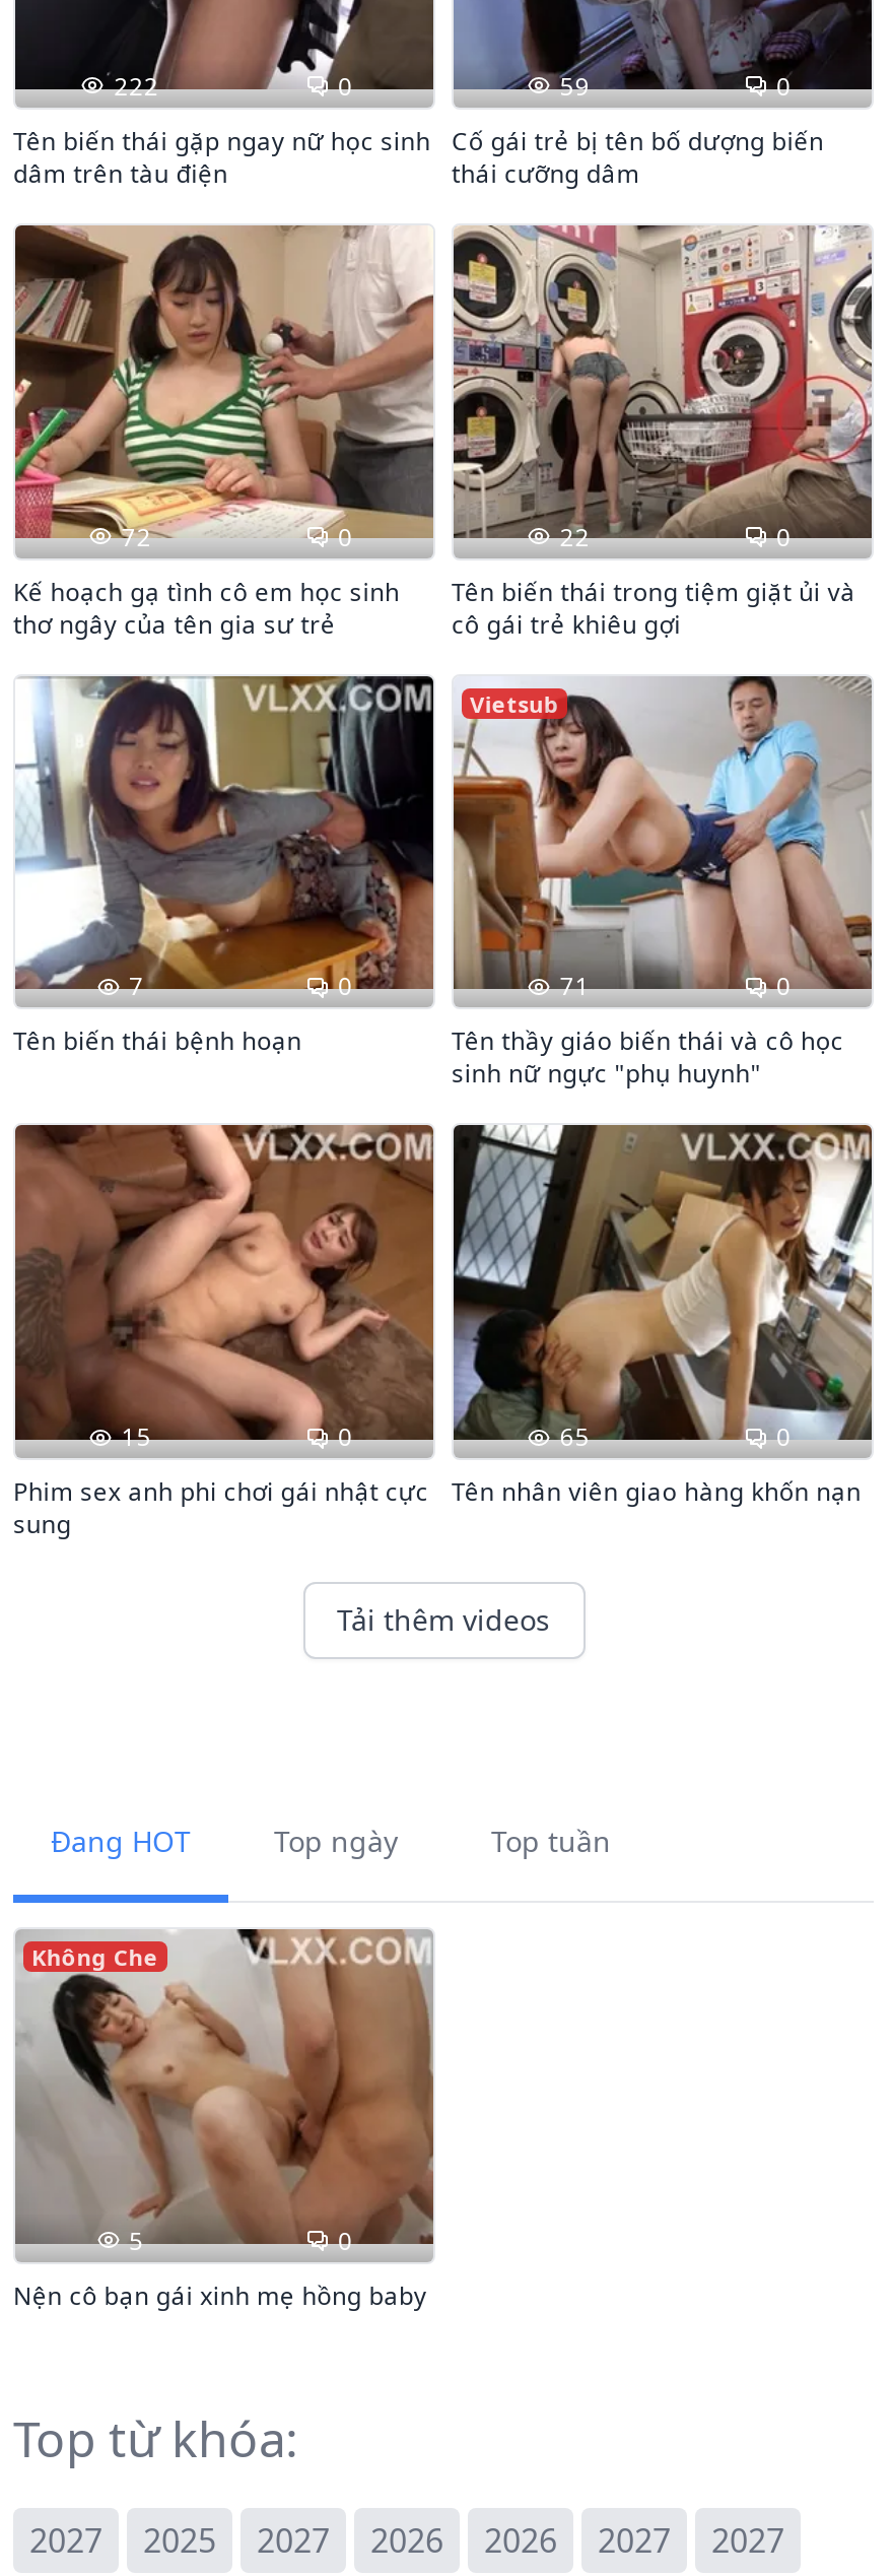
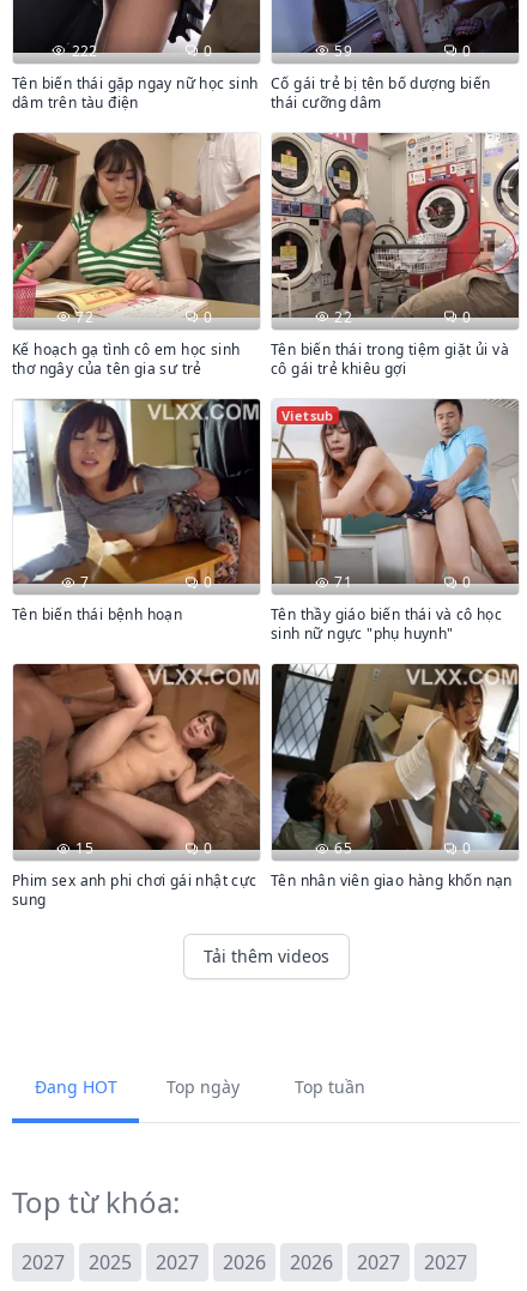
- [image]
- Không Che

- 5
- 0
- Nện cô bạn gái xinh mẹ hồng baby
